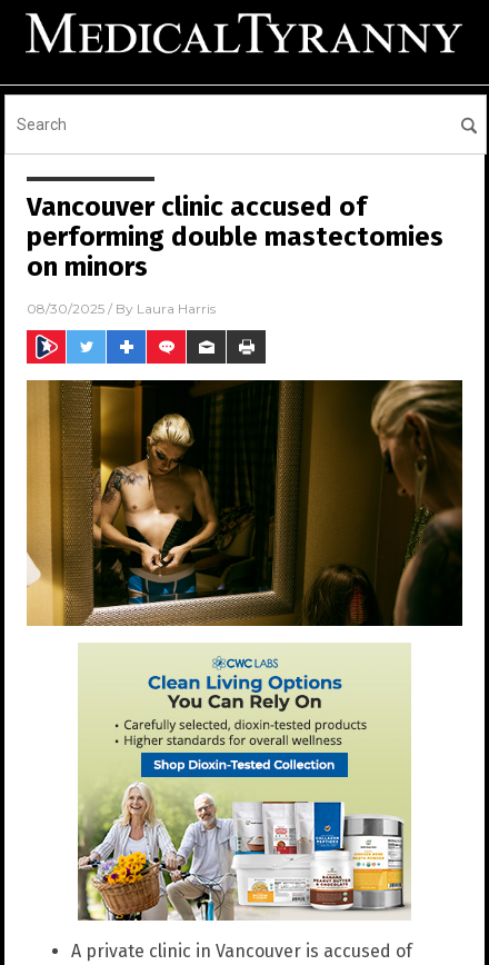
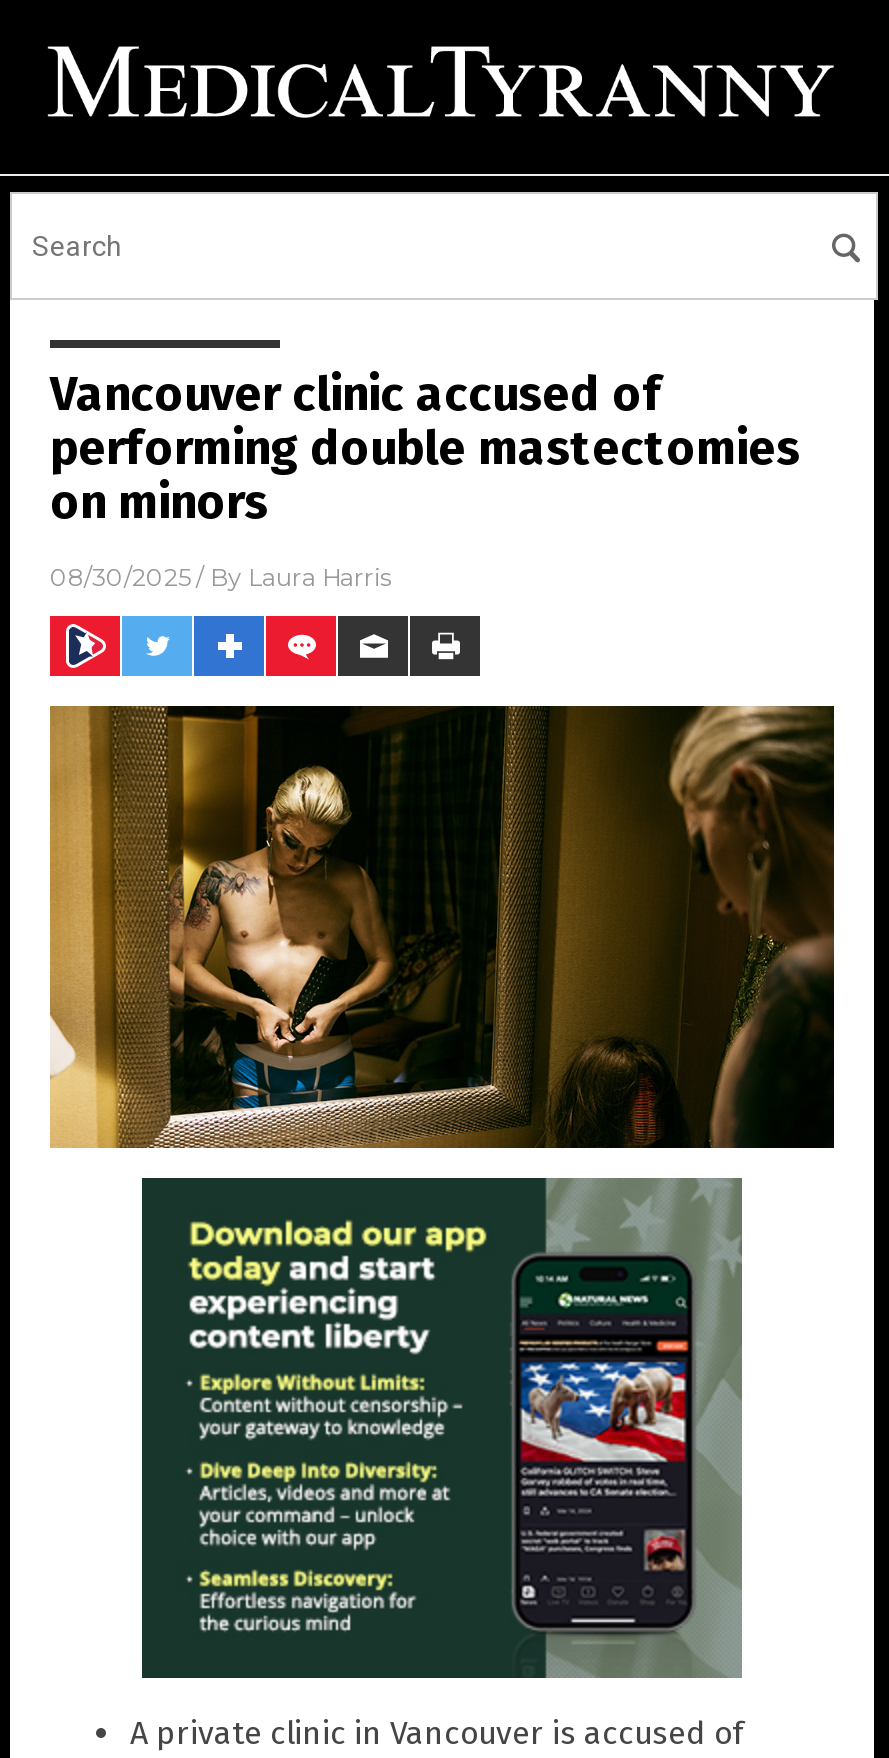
- [image]
+ [image]
